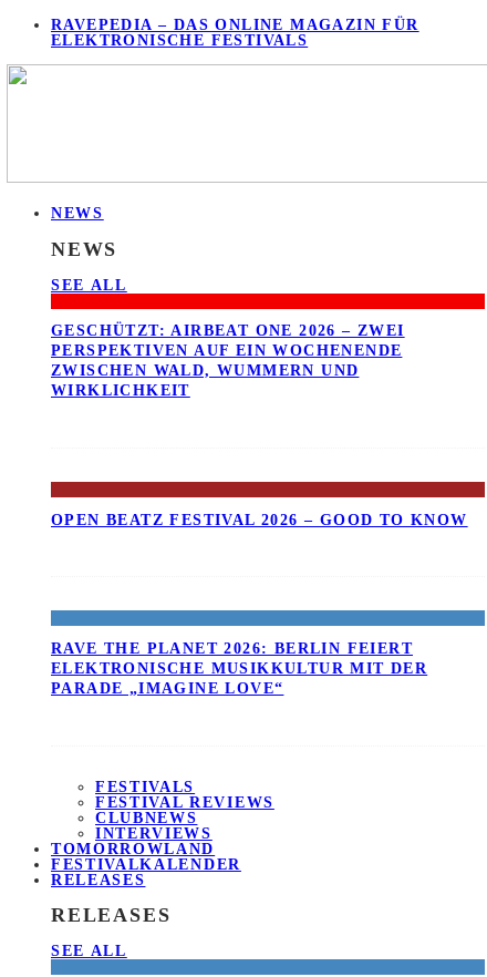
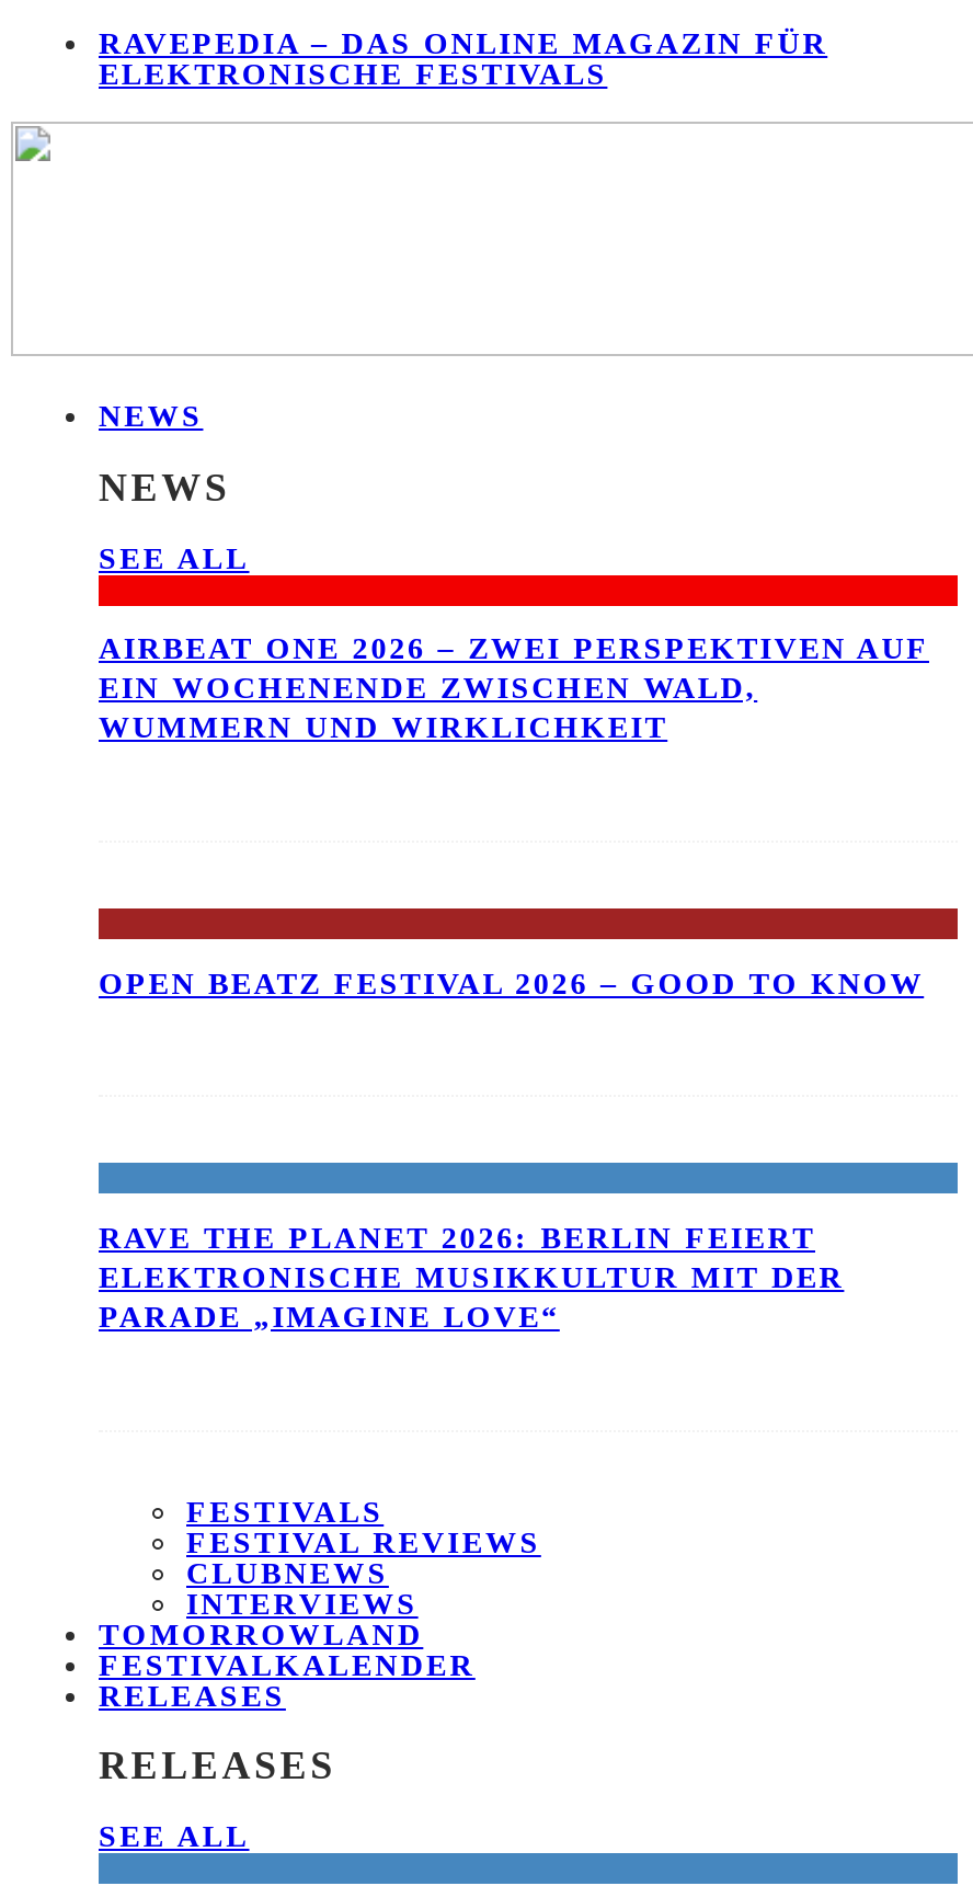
- GESCHÜTZT: AIRBEAT ONE 2026 – ZWEI
- PERSPEKTIVEN AUF EIN WOCHENENDE
- ZWISCHEN WALD, WUMMERN UND
- WIRKLICHKEIT
+ AIRBEAT ONE 2026 – ZWEI PERSPEKTIVEN AUF
+ EIN WOCHENENDE ZWISCHEN WALD,
+ WUMMERN UND WIRKLICHKEIT
